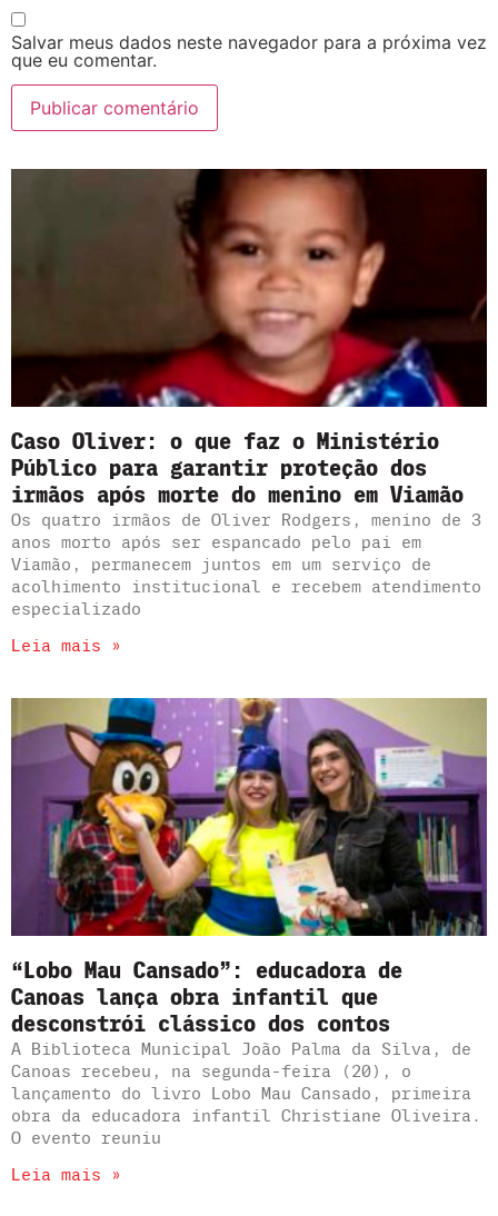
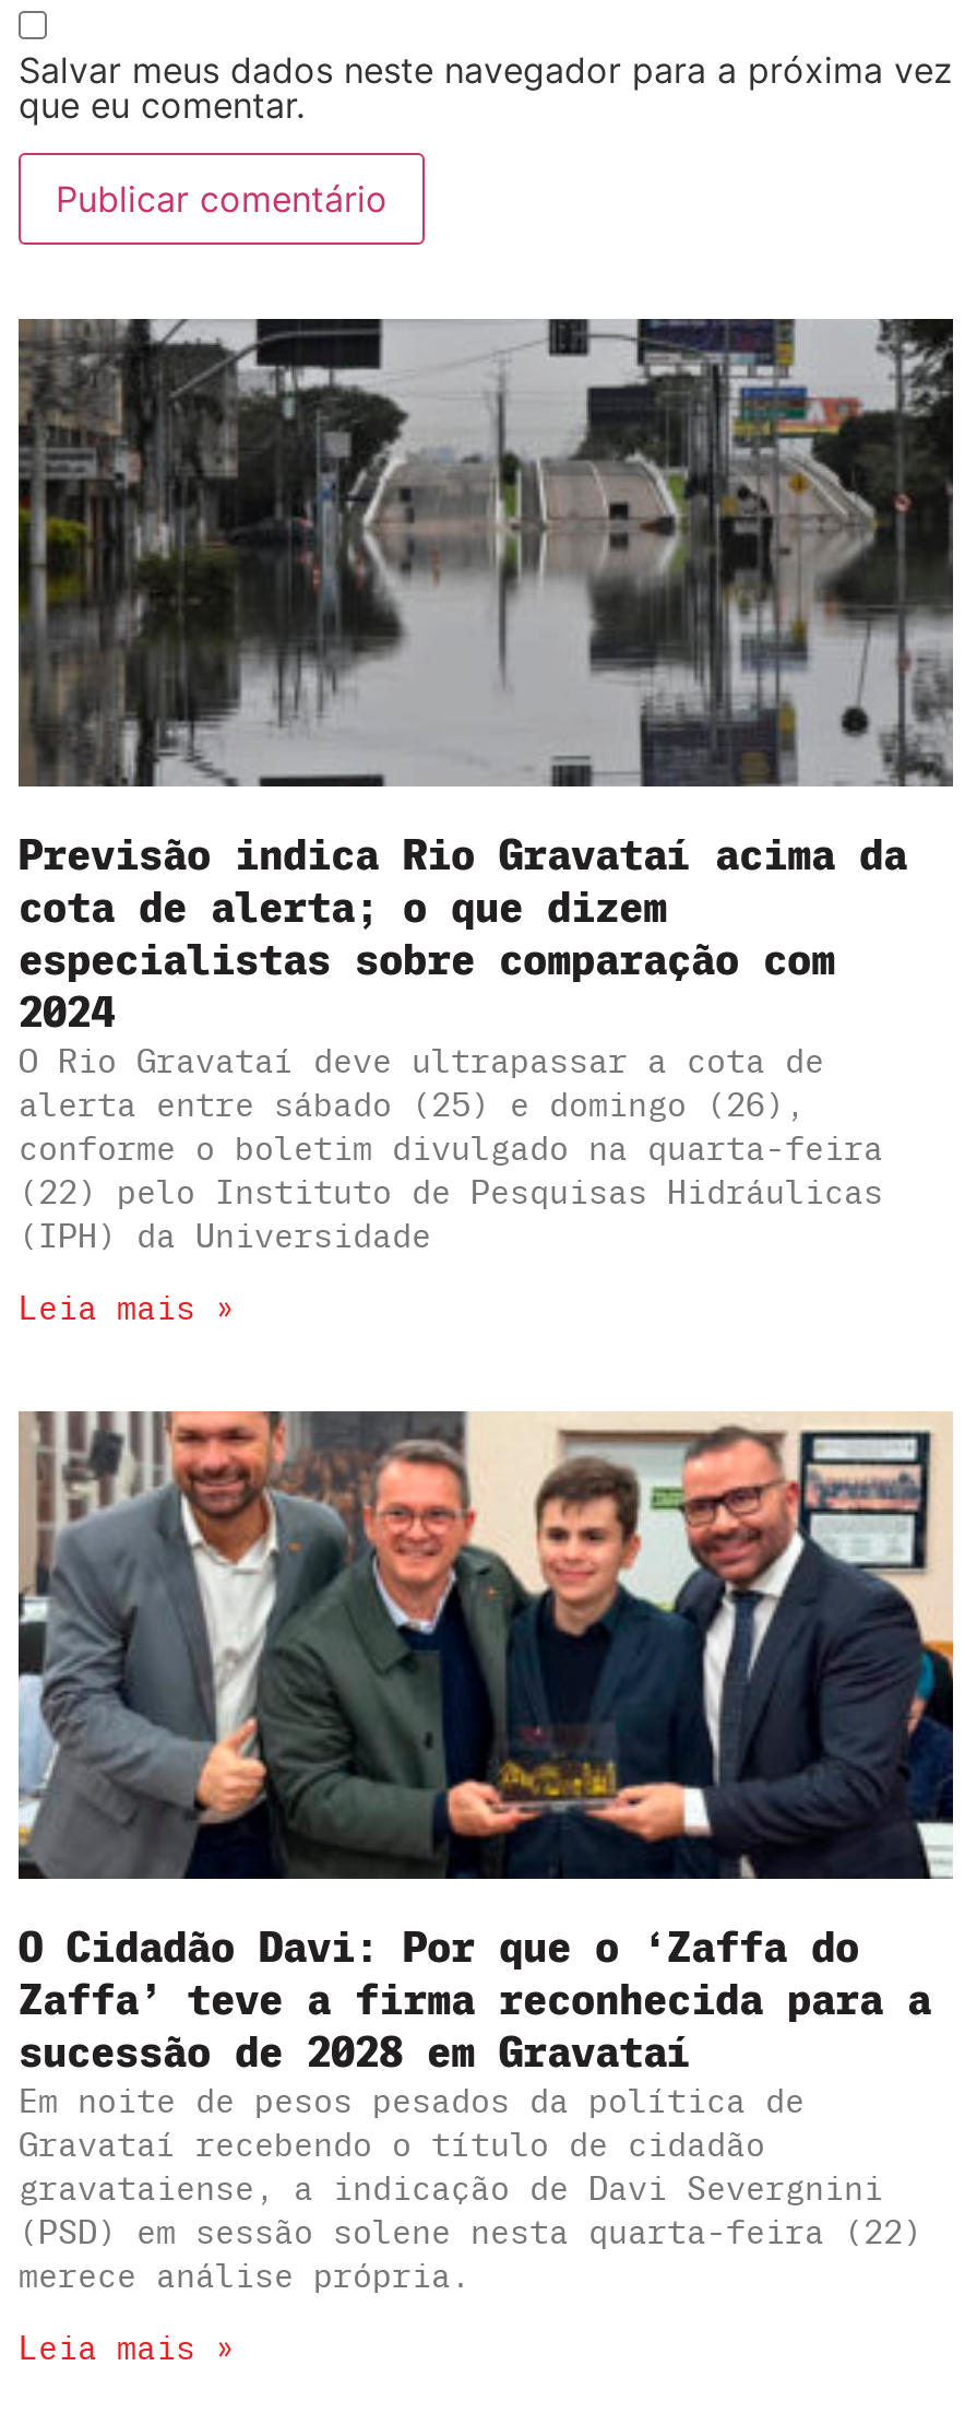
- [image]
- Caso Oliver: o que faz o Ministério
- Público para garantir proteção dos
- irmãos após morte do menino em Viamão
- Os quatro irmãos de Oliver Rodgers, menino de 3
- anos morto após ser espancado pelo pai em
- Viamão, permanecem juntos em um serviço de
- acolhimento institucional e recebem atendimento
- especializado
+ [image]
+ Previsão indica Rio Gravataí acima da
+ cota de alerta; o que dizem
+ especialistas sobre comparação com
+ 2024
+ O Rio Gravataí deve ultrapassar a cota de
+ alerta entre sábado (25) e domingo (26),
+ conforme o boletim divulgado na quarta-feira
+ (22) pelo Instituto de Pesquisas Hidráulicas
+ (IPH) da Universidade

- [image]
- “Lobo Mau Cansado”: educadora de
- Canoas lança obra infantil que
- desconstrói clássico dos contos
- A Biblioteca Municipal João Palma da Silva, de
- Canoas recebeu, na segunda-feira (20), o
- lançamento do livro Lobo Mau Cansado, primeira
- obra da educadora infantil Christiane Oliveira.
- O evento reuniu
+ [image]
+ O Cidadão Davi: Por que o ‘Zaffa do
+ Zaffa’ teve a firma reconhecida para a
+ sucessão de 2028 em Gravataí
+ Em noite de pesos pesados da política de
+ Gravataí recebendo o título de cidadão
+ gravataiense, a indicação de Davi Severgnini
+ (PSD) em sessão solene nesta quarta-feira (22)
+ merece análise própria.
